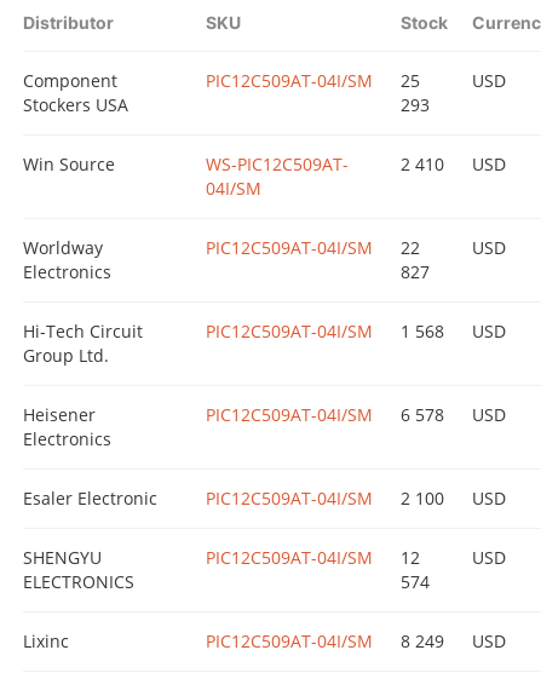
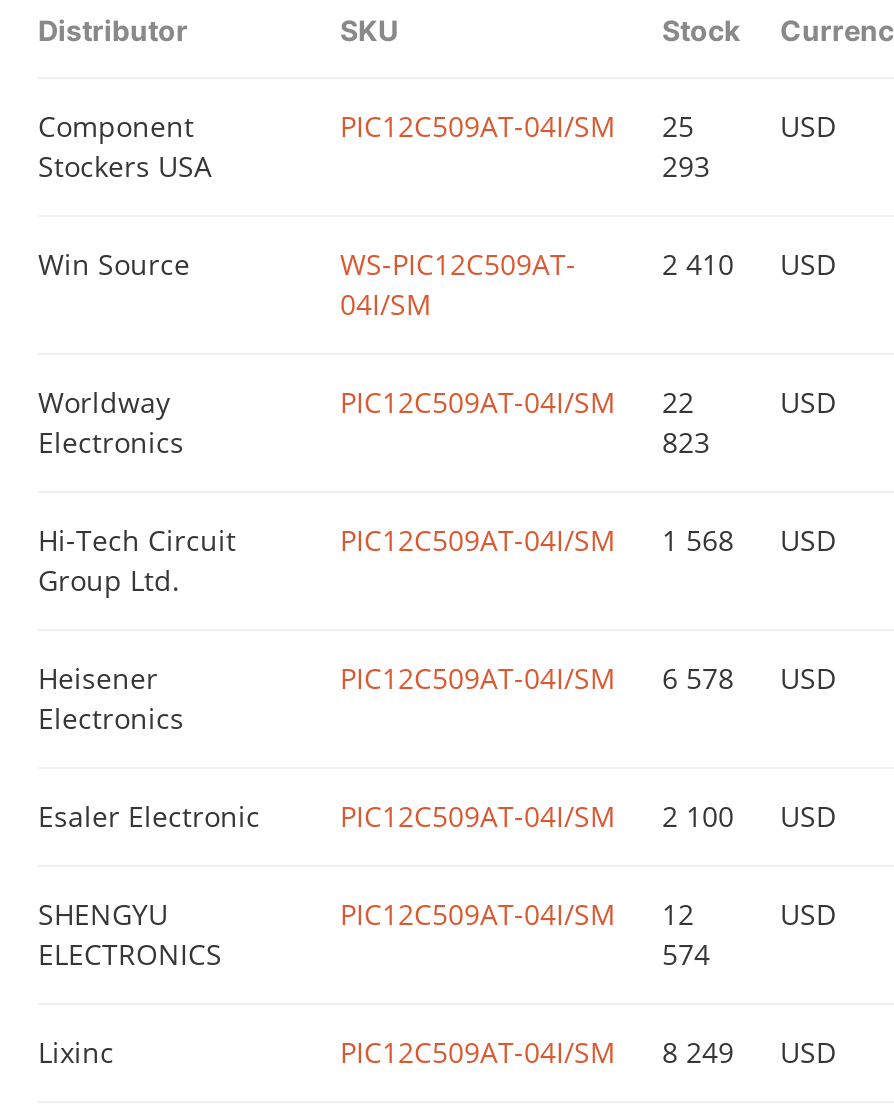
- 827
+ 823
